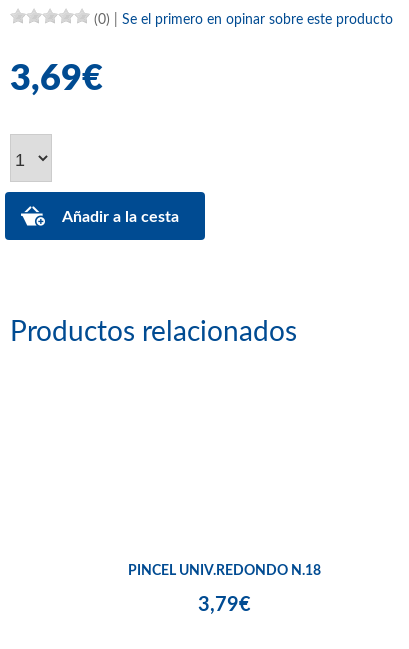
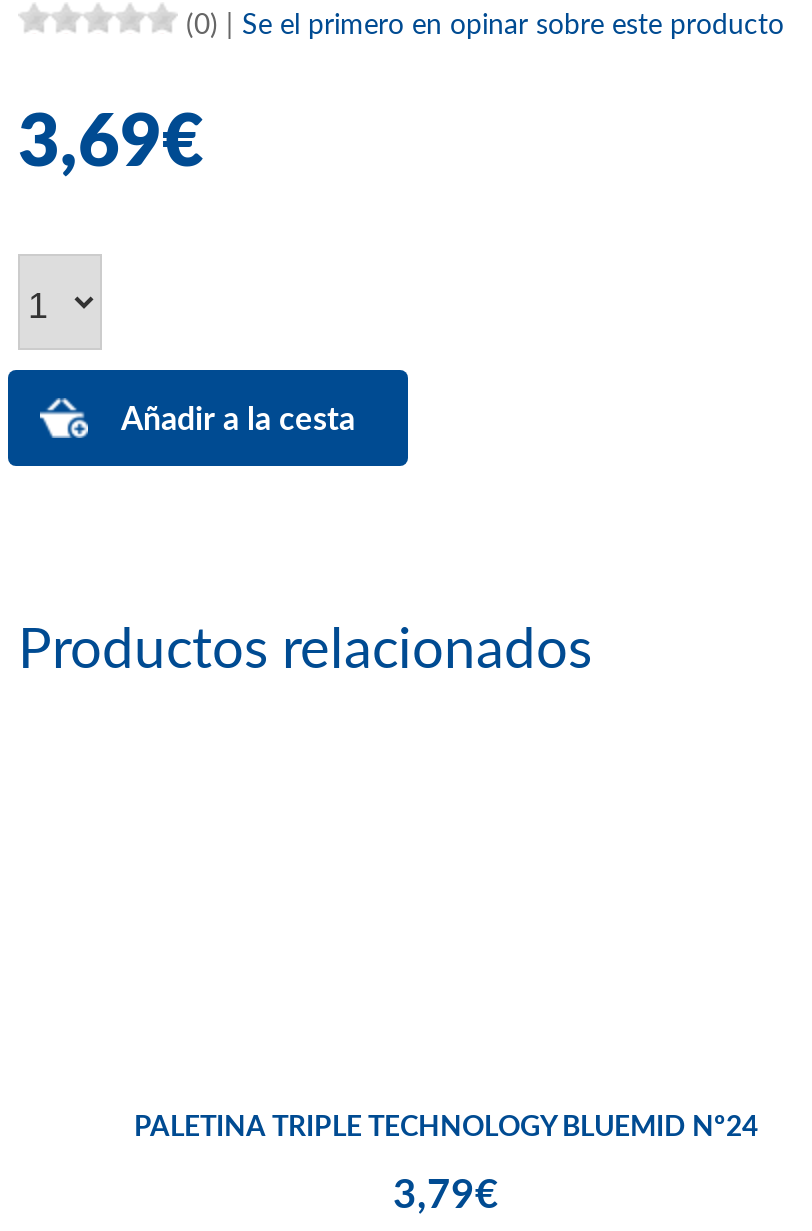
- PINCEL UNIV.REDONDO N.18
+ PALETINA TRIPLE TECHNOLOGY BLUEMID Nº24
